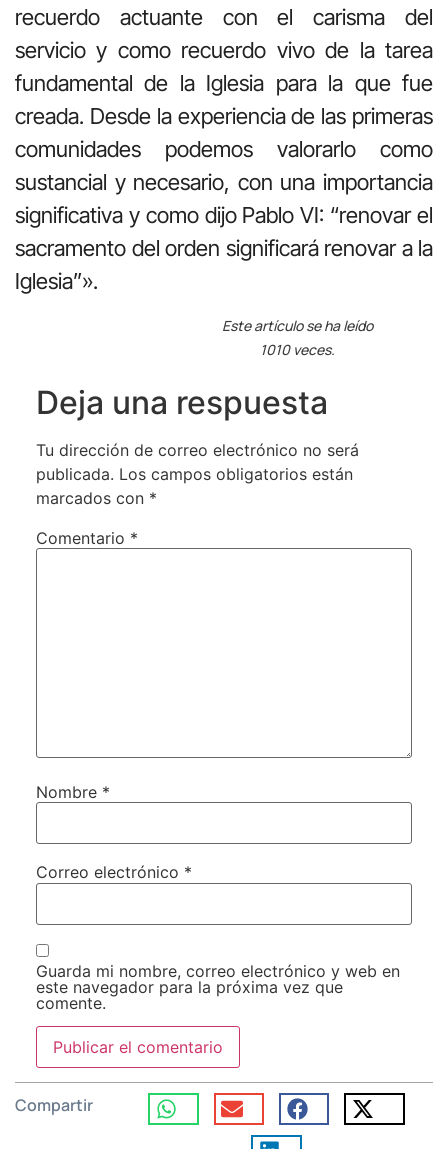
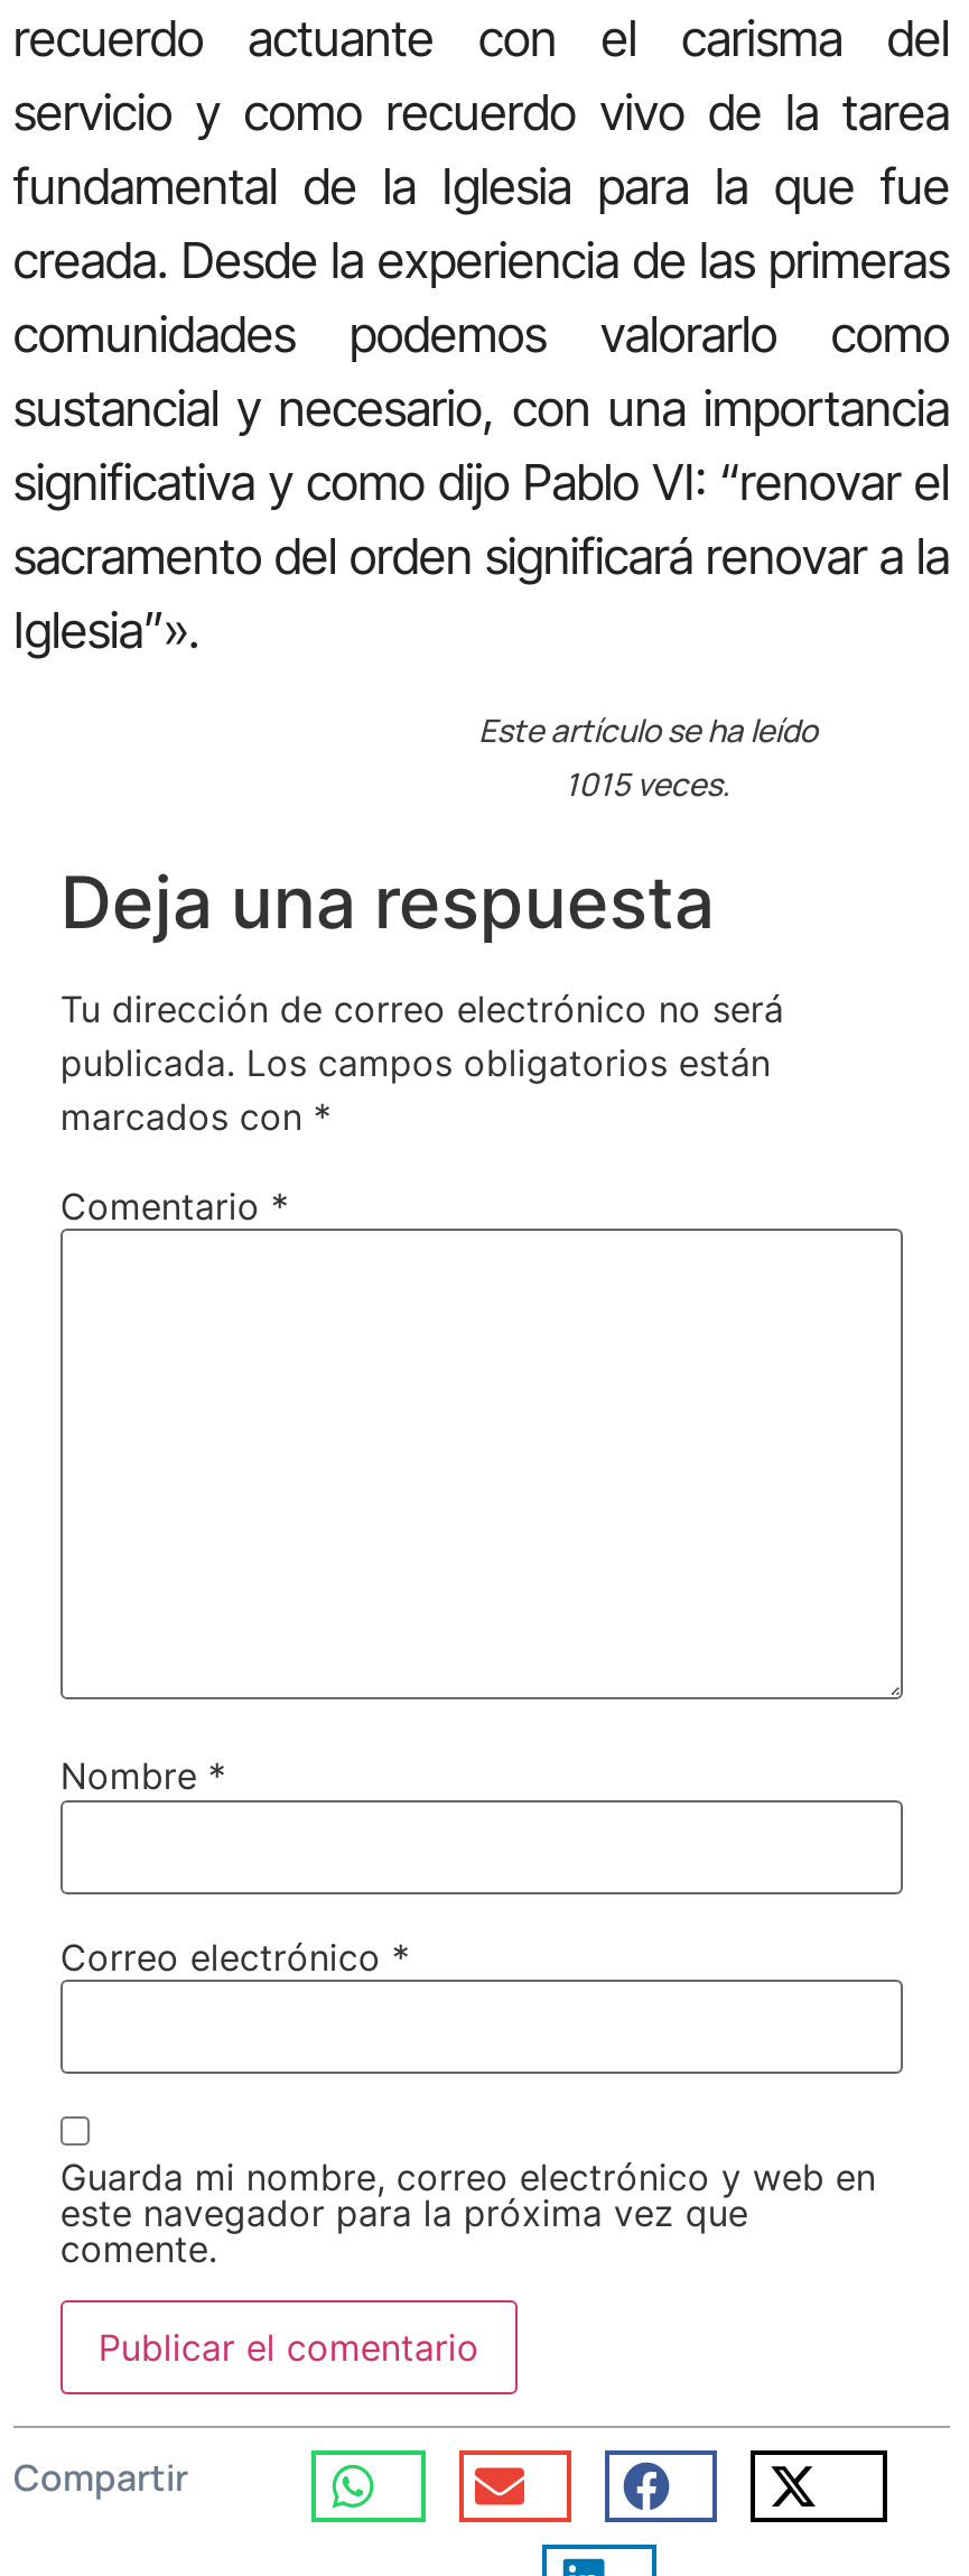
- 1010 veces.
+ 1015 veces.
